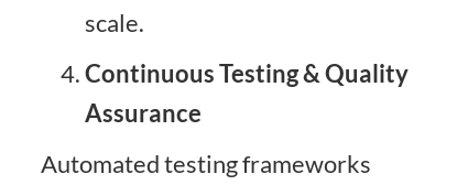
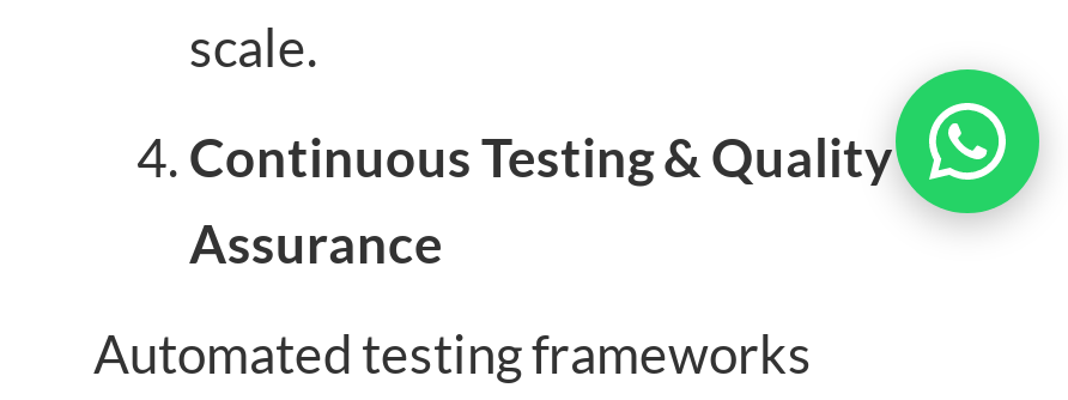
+ [image]
